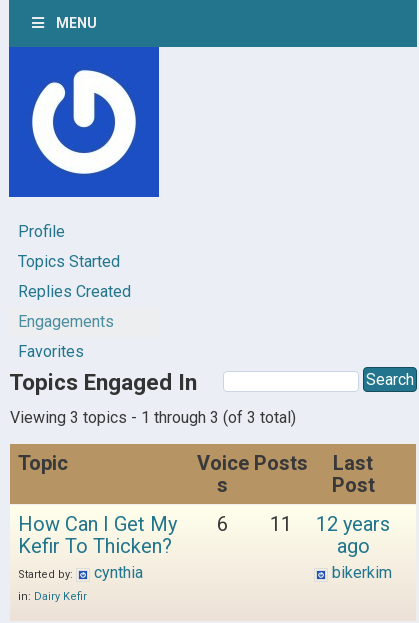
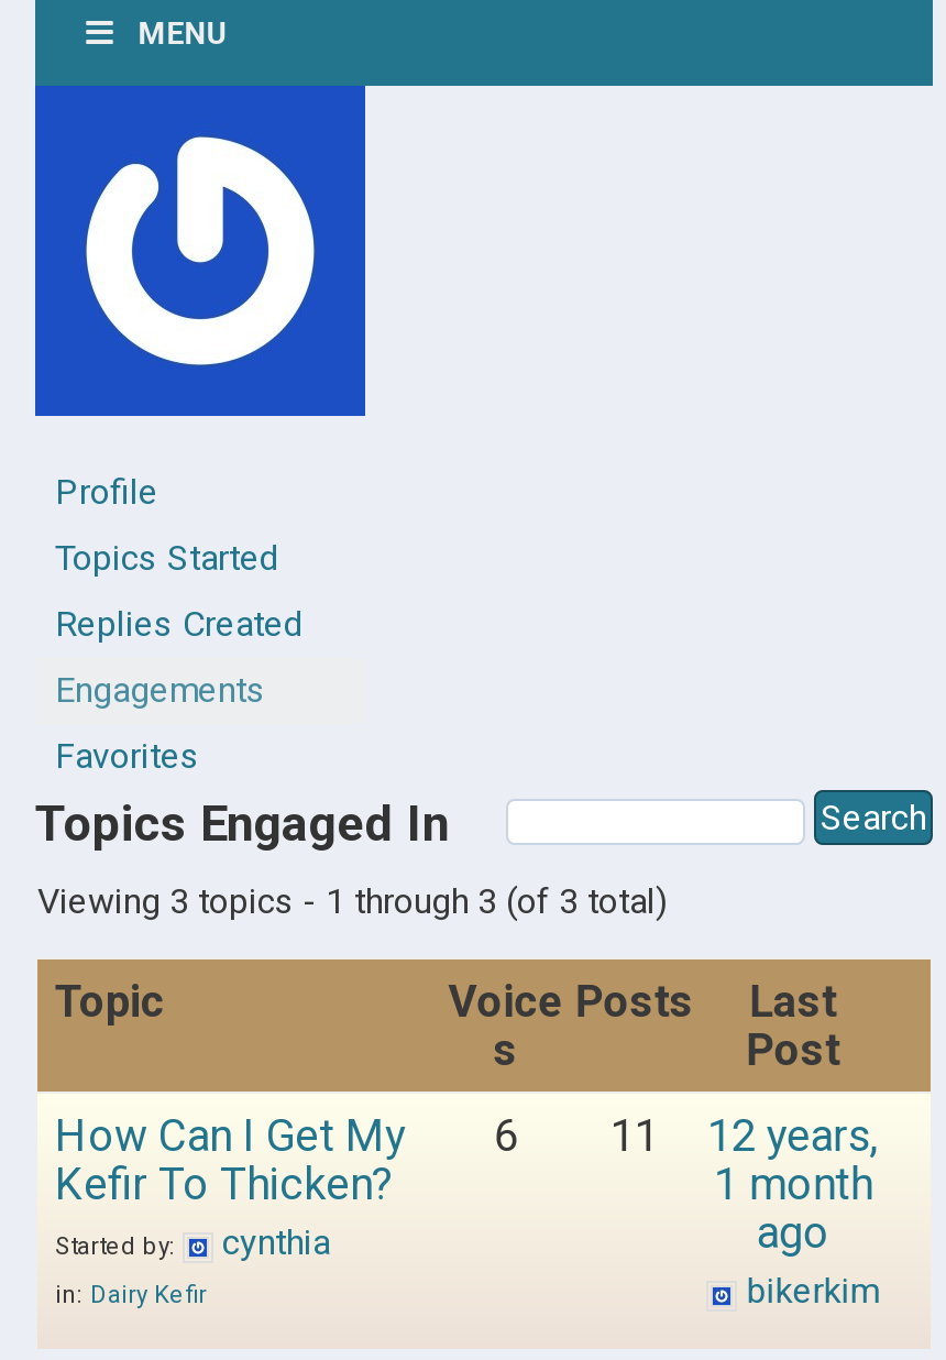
- 12 years
+ 12 years,
+ 1 month

moved down: ago | bikerkim
